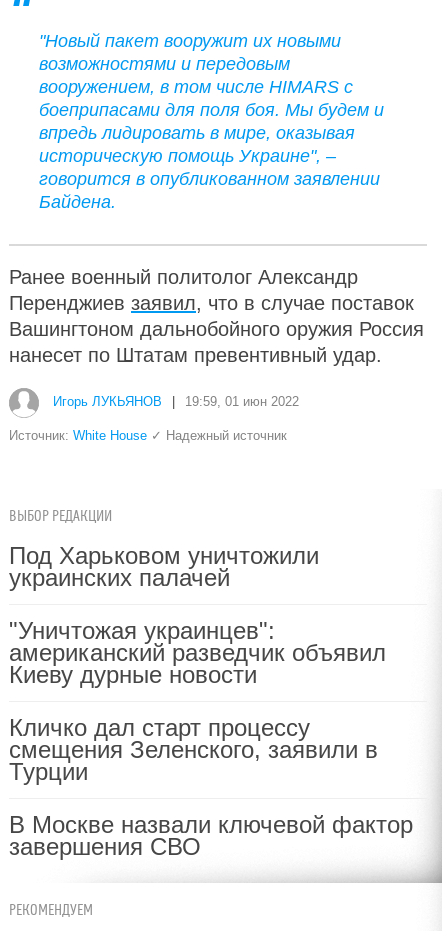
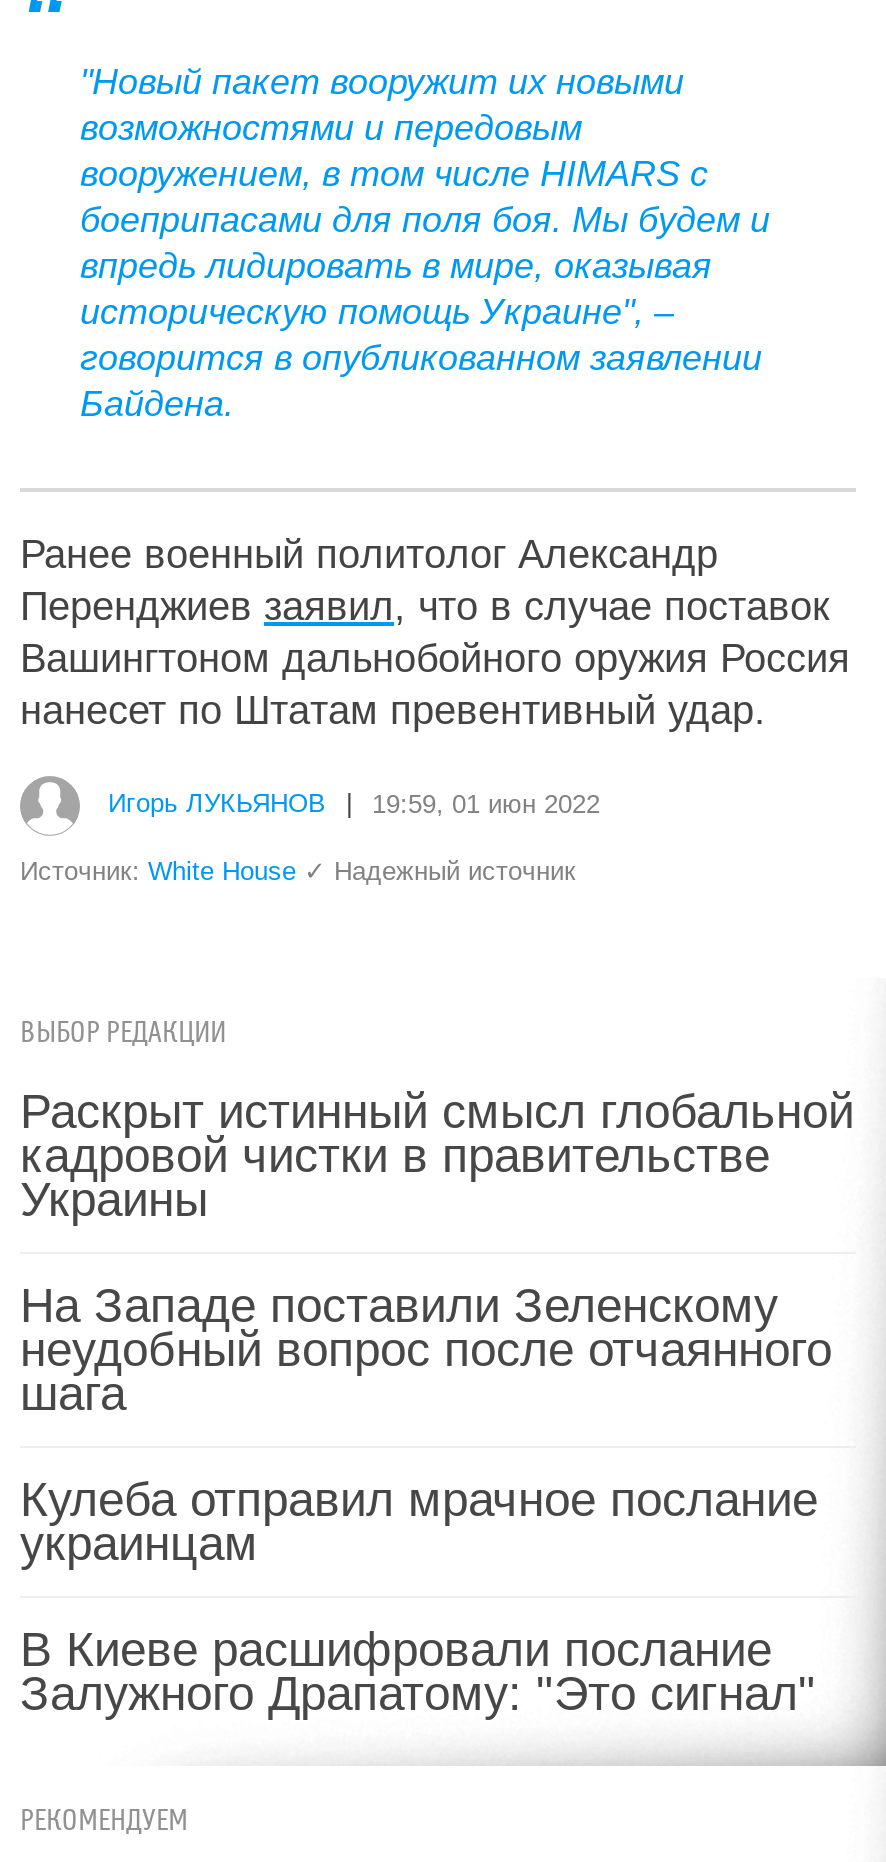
- Под Харьковом уничтожили
- украинских палачей
+ Раскрыт истинный смысл глобальной
+ кадровой чистки в правительстве
+ Украины

- "Уничтожая украинцев":
- американский разведчик объявил
- Киеву дурные новости
+ На Западе поставили Зеленскому
+ неудобный вопрос после отчаянного
+ шага

- Кличко дал старт процессу
- смещения Зеленского, заявили в
- Турции
+ Кулеба отправил мрачное послание
+ украинцам

- В Москве назвали ключевой фактор
- завершения СВО
+ В Киеве расшифровали послание
+ Залужного Драпатому: "Это сигнал"
